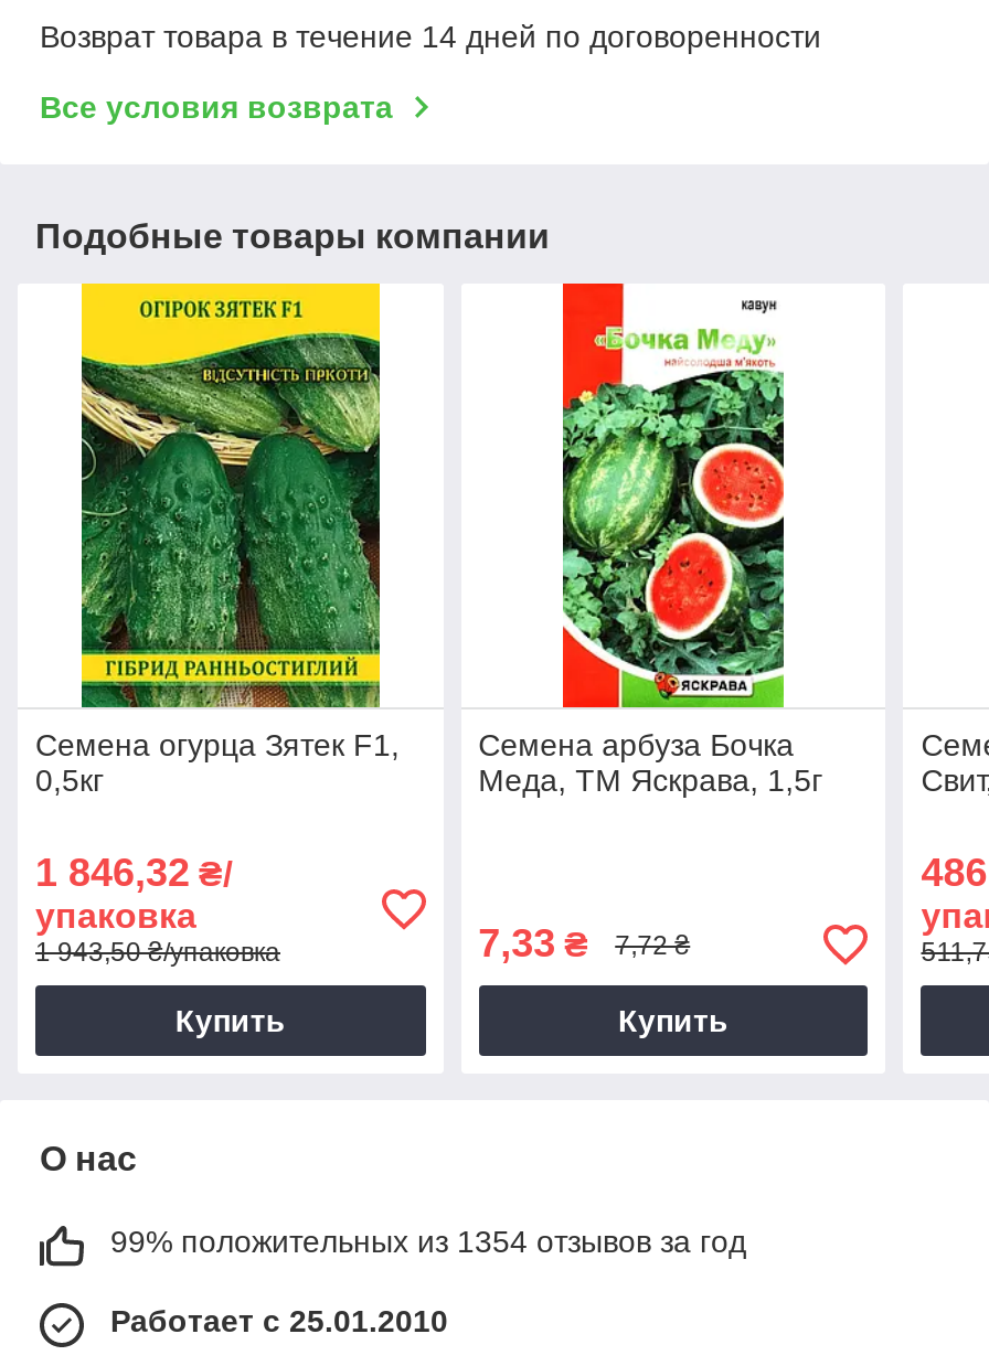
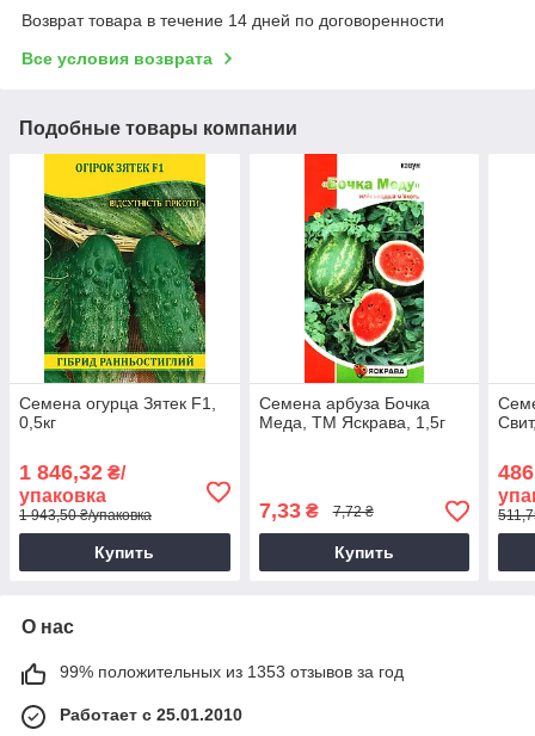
- 99% положительных из 1354 отзывов за год
+ 99% положительных из 1353 отзывов за год
